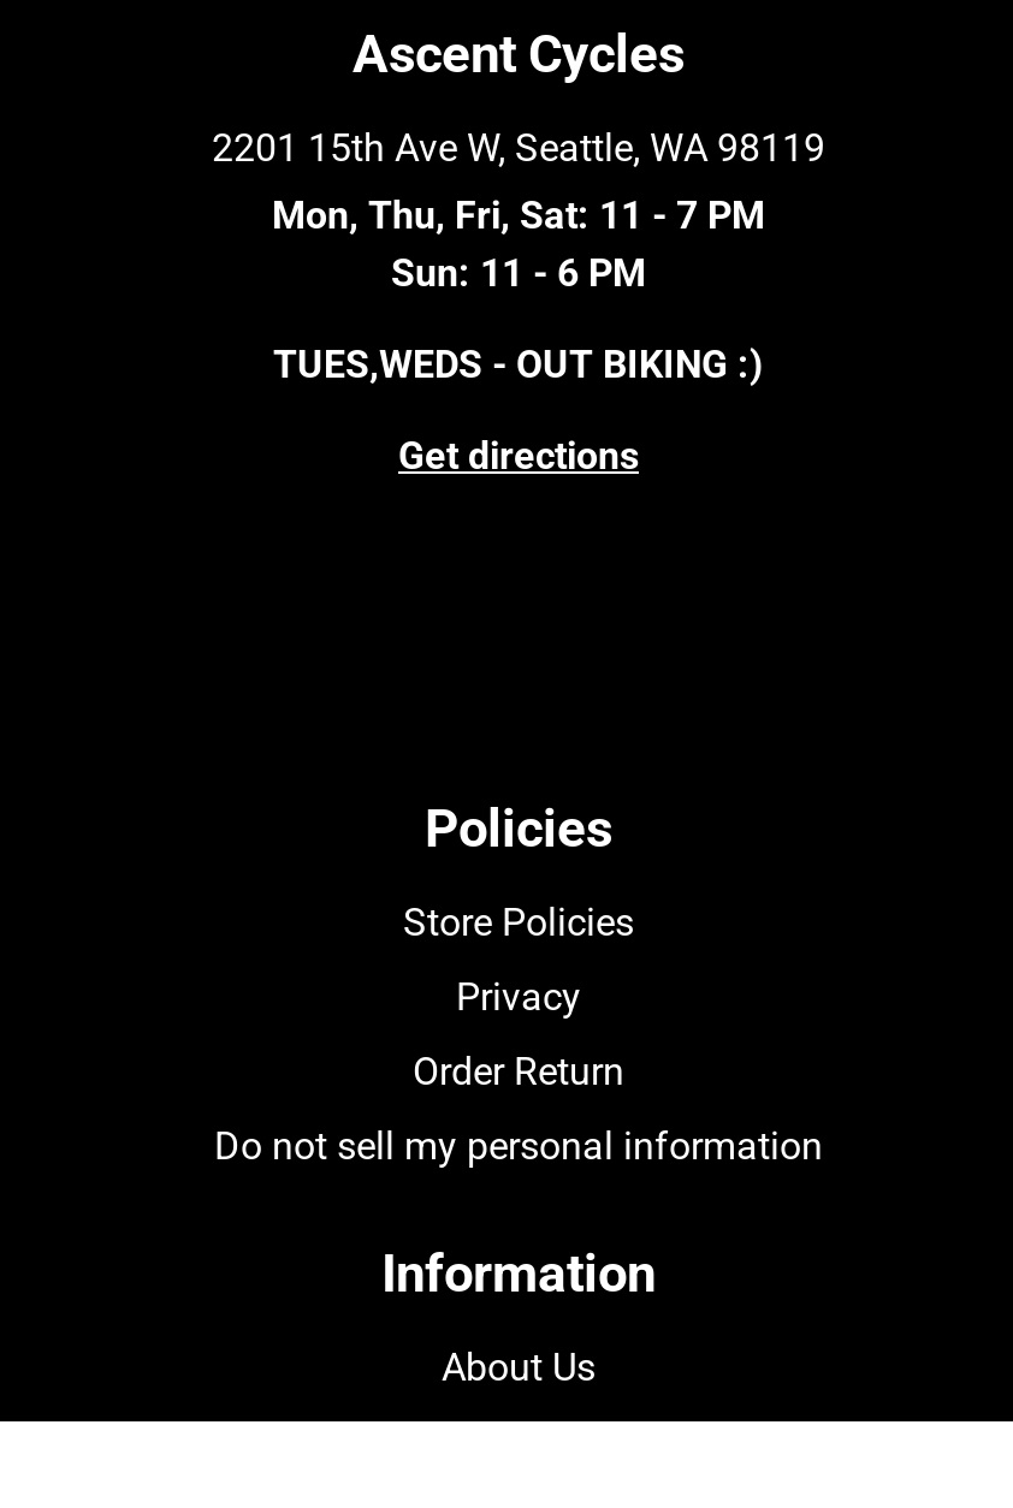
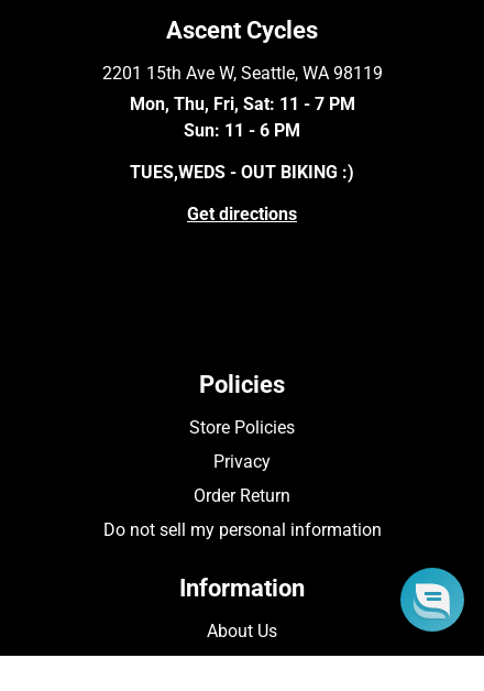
+ [image]
